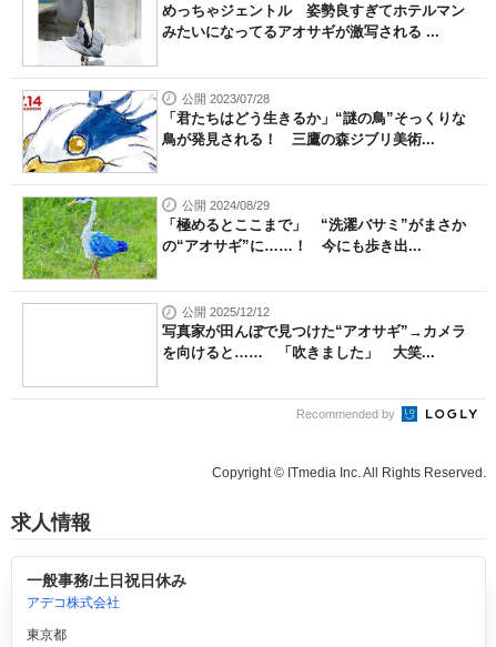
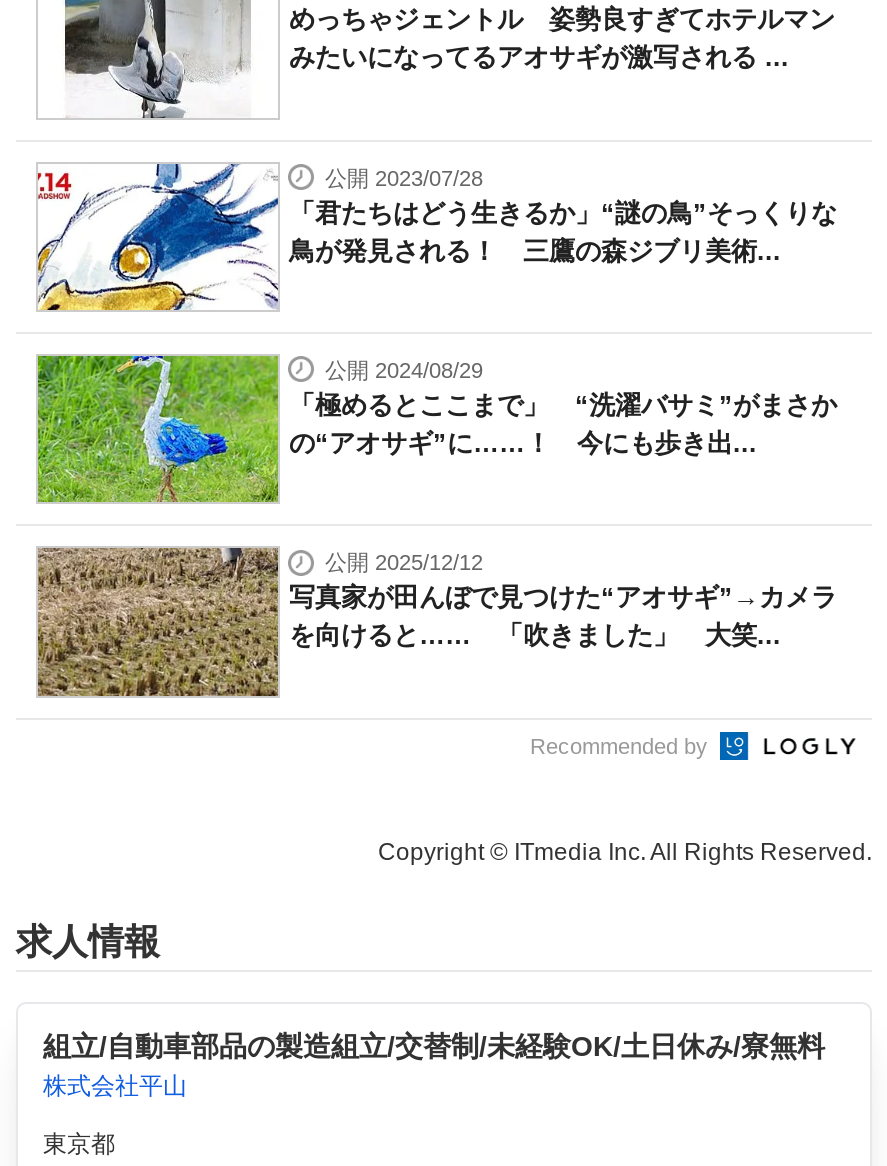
+ [image]

- 一般事務/土日祝日休み
- アデコ株式会社
+ 組立/自動車部品の製造組立/交替制/未経験OK/土日休み/寮無料
+ 株式会社平山
